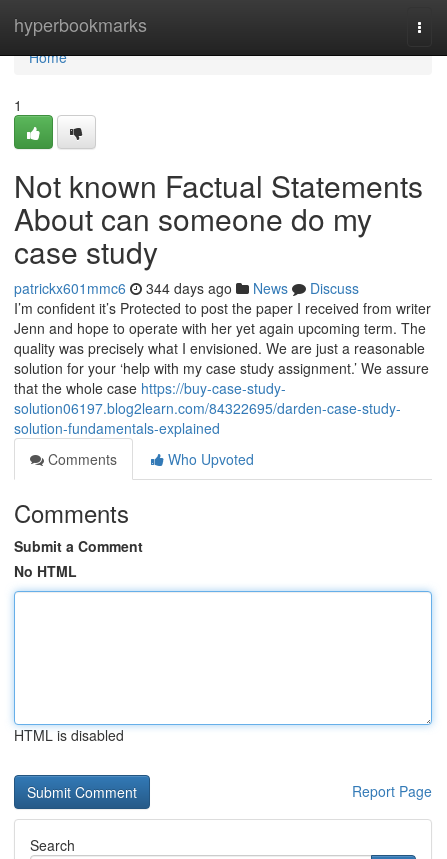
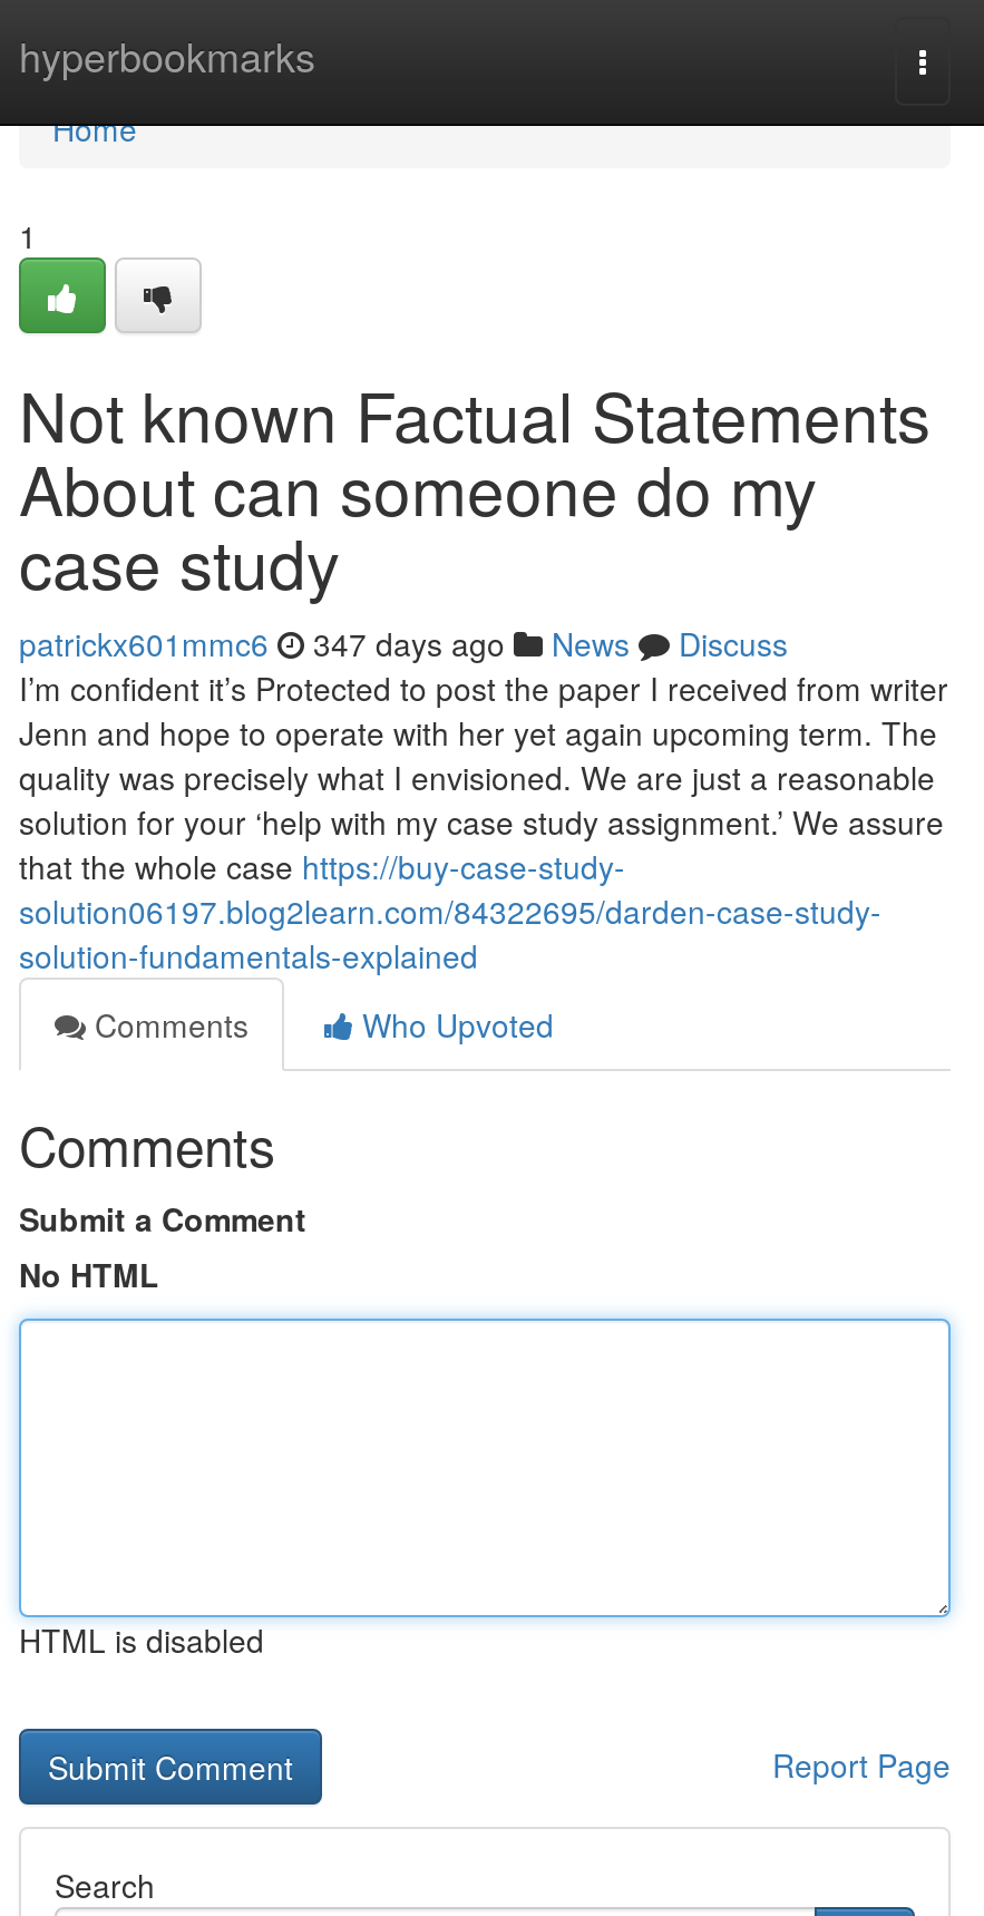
- patrickx601mmc6 344 days ago News Discuss
+ patrickx601mmc6 347 days ago News Discuss
